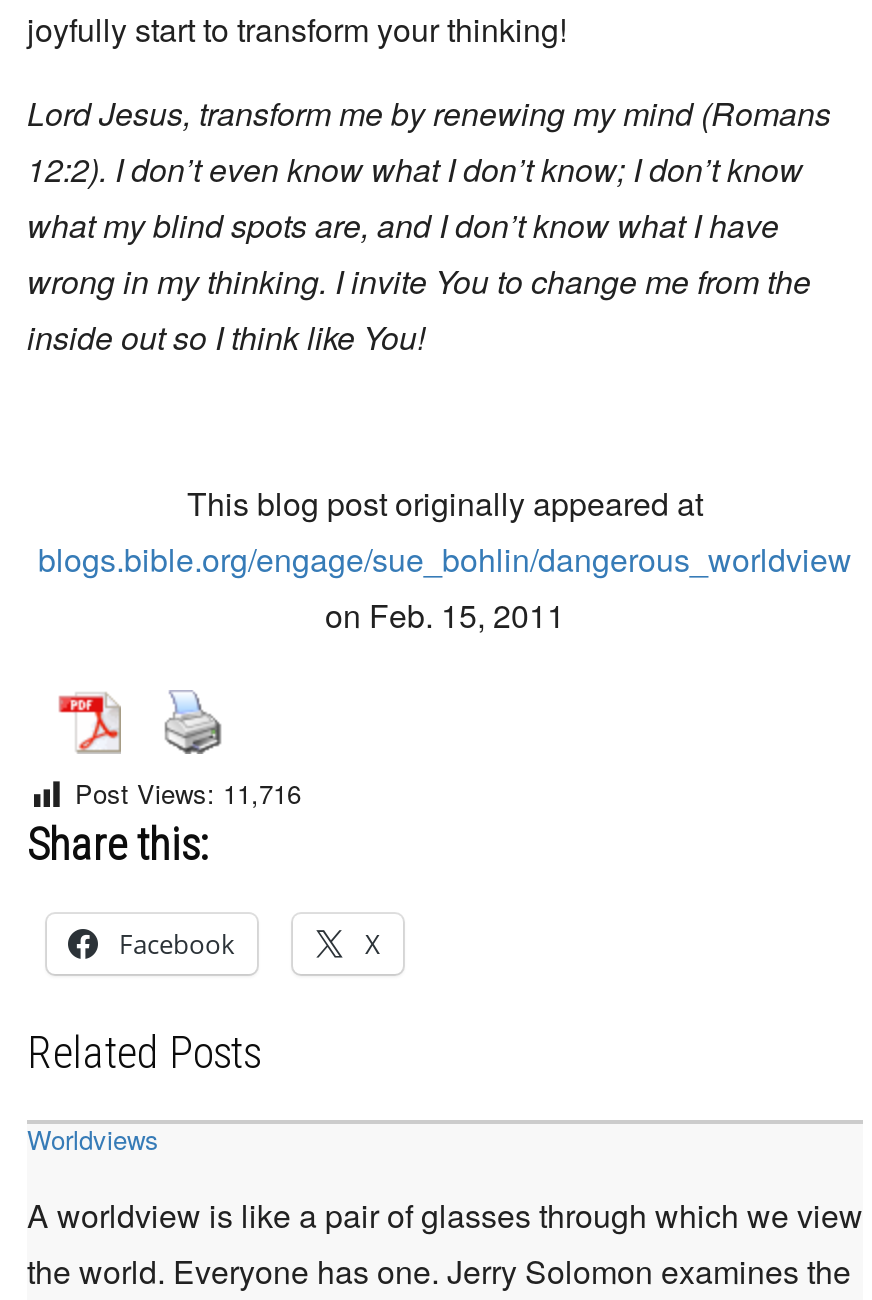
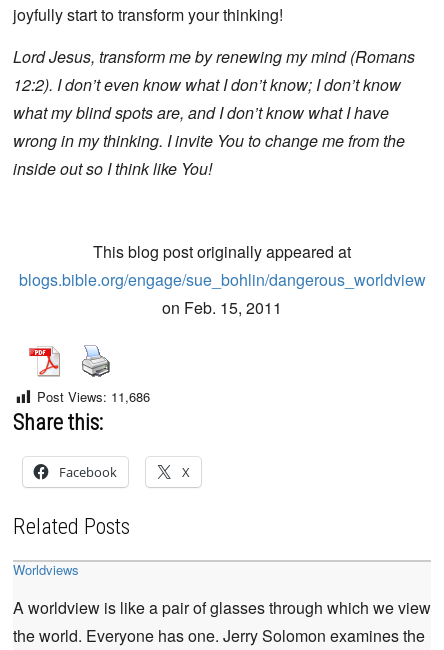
- Post Views: 11,716
+ Post Views: 11,686
